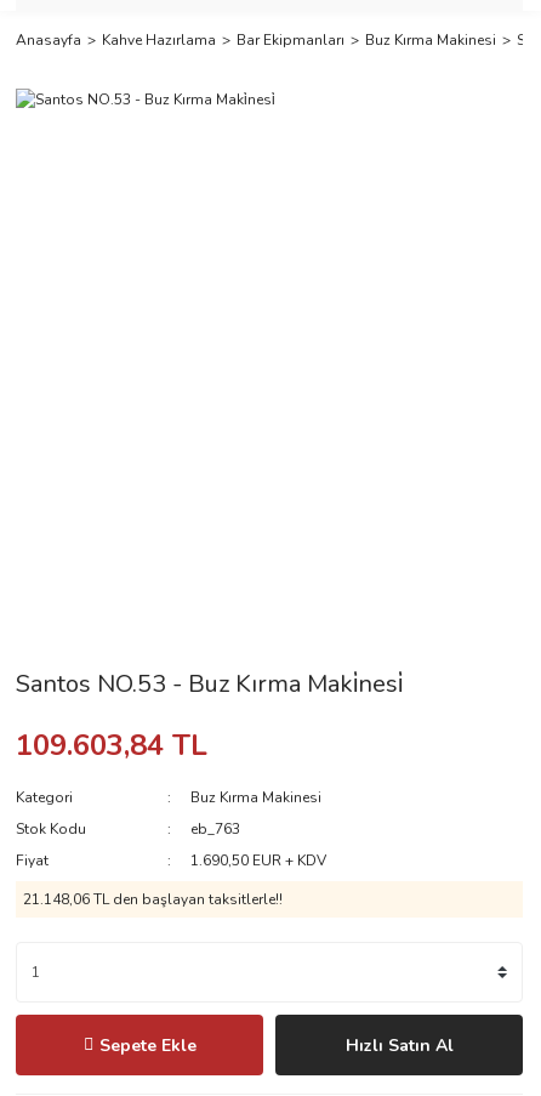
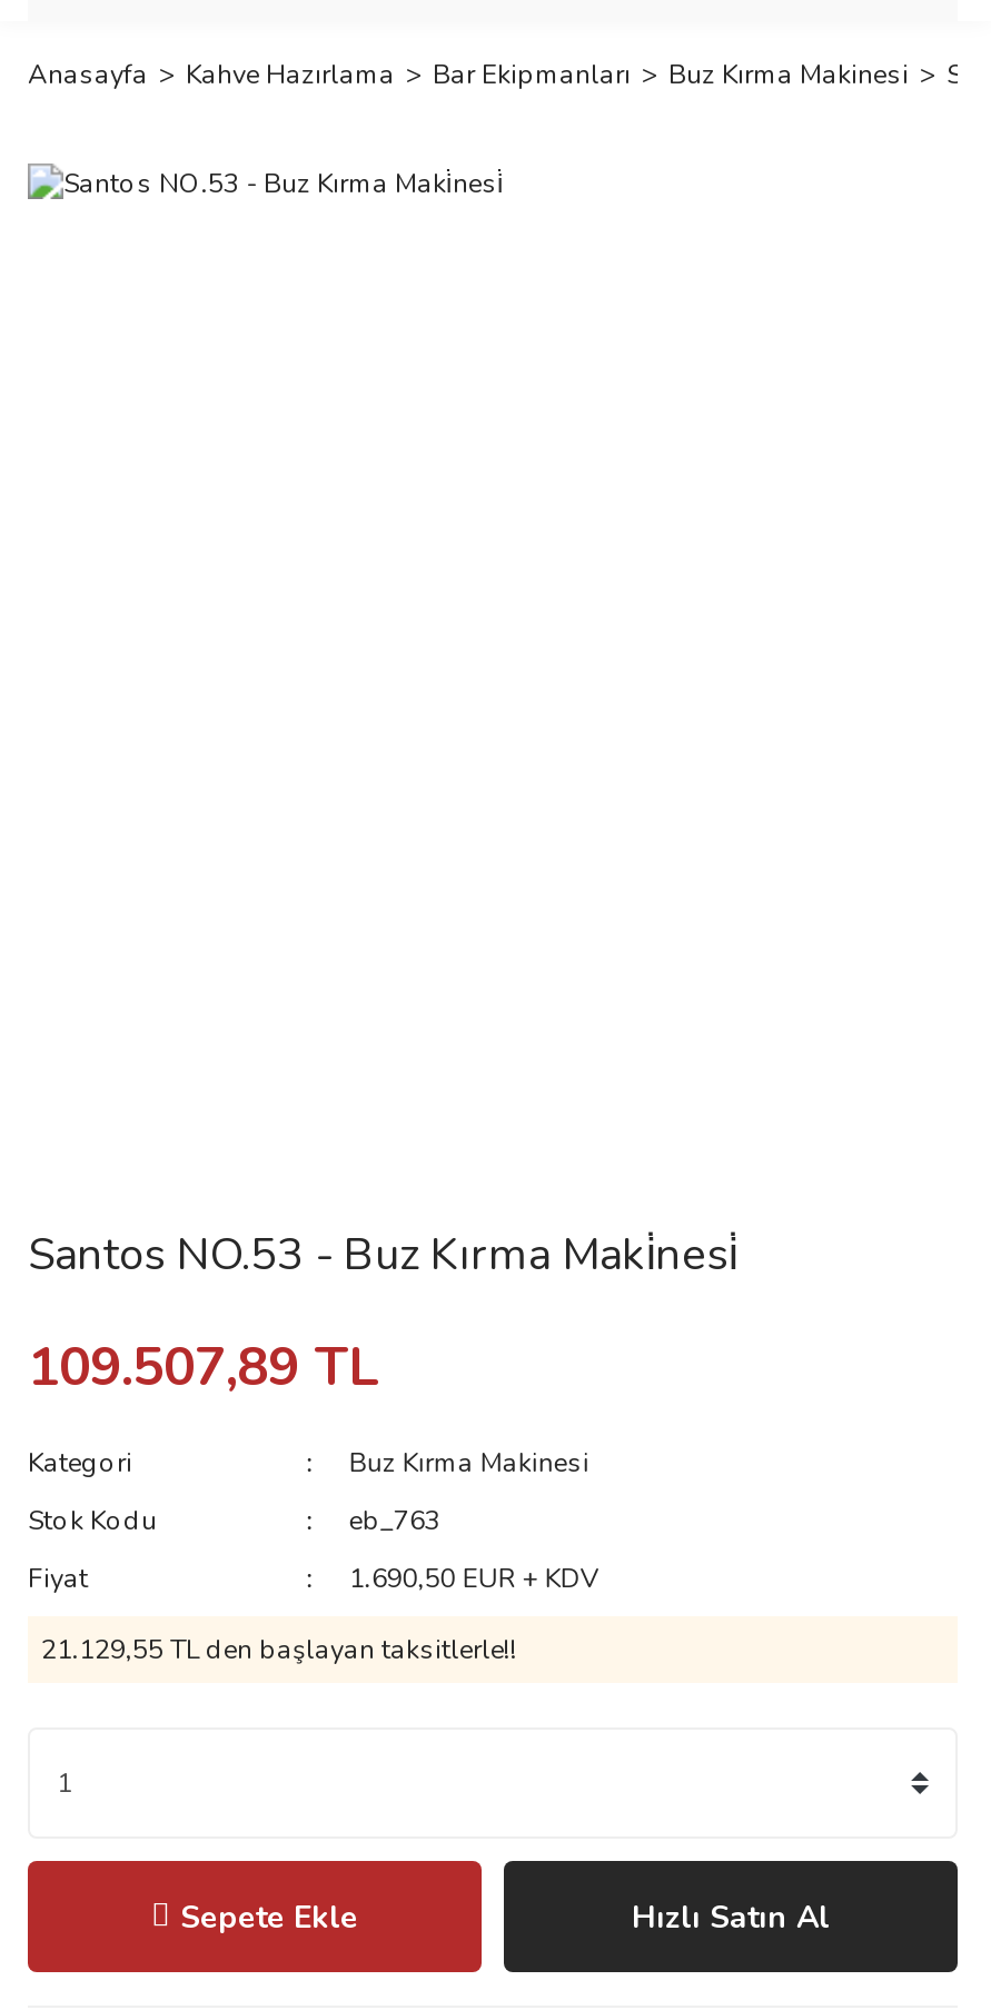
- 109.603,84 TL
+ 109.507,89 TL

- 21.148,06 TL den başlayan taksitlerle!!
+ 21.129,55 TL den başlayan taksitlerle!!
